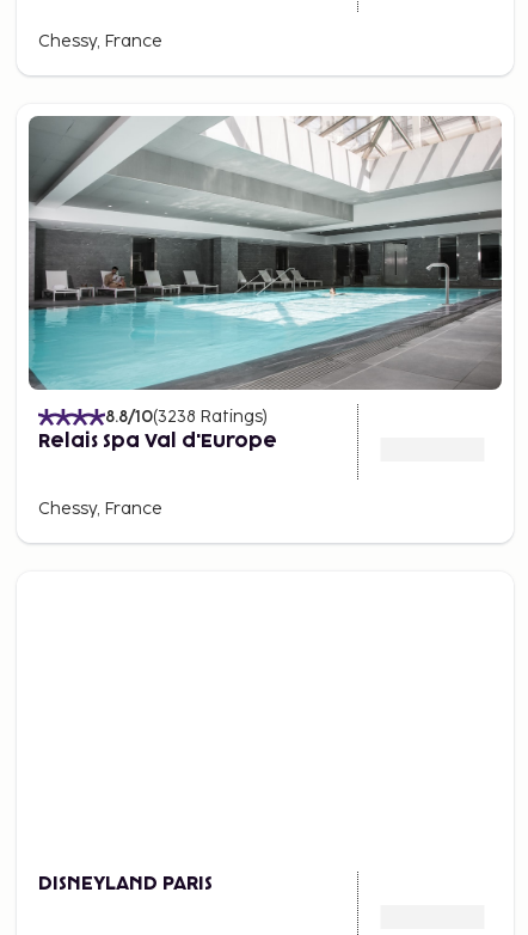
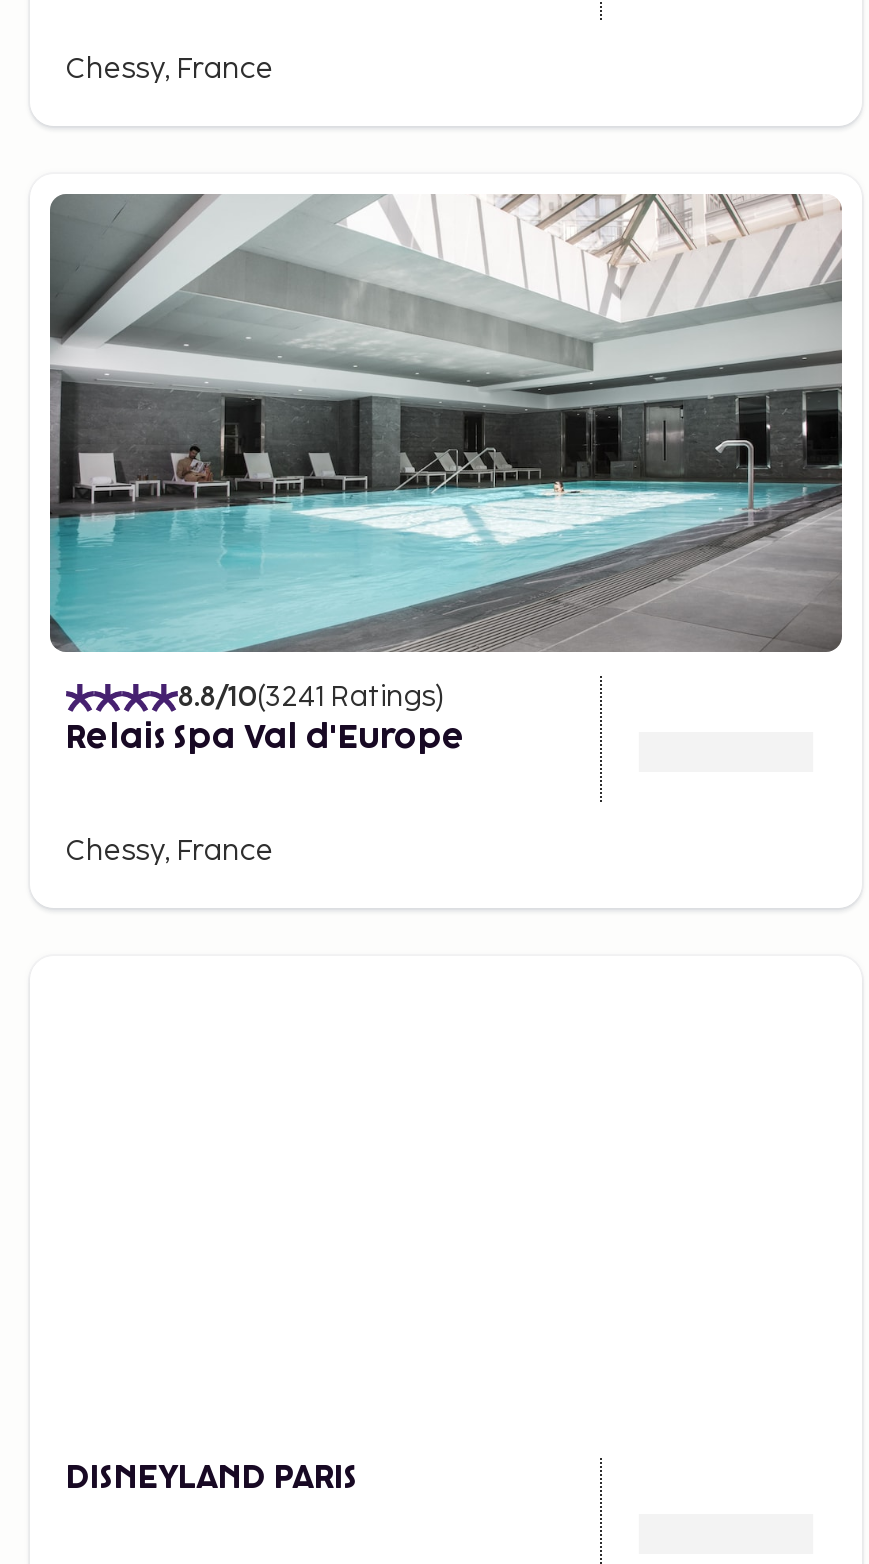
- 8.8/10(3238 Ratings)
+ 8.8/10(3241 Ratings)
